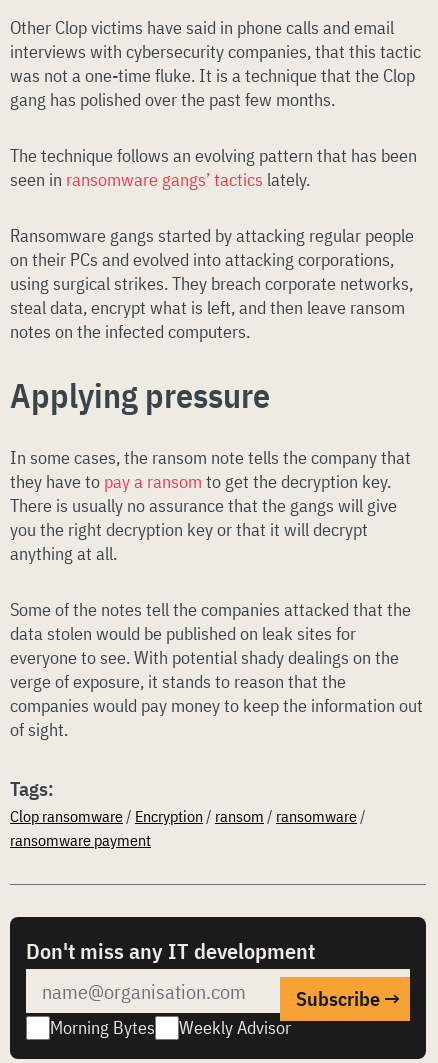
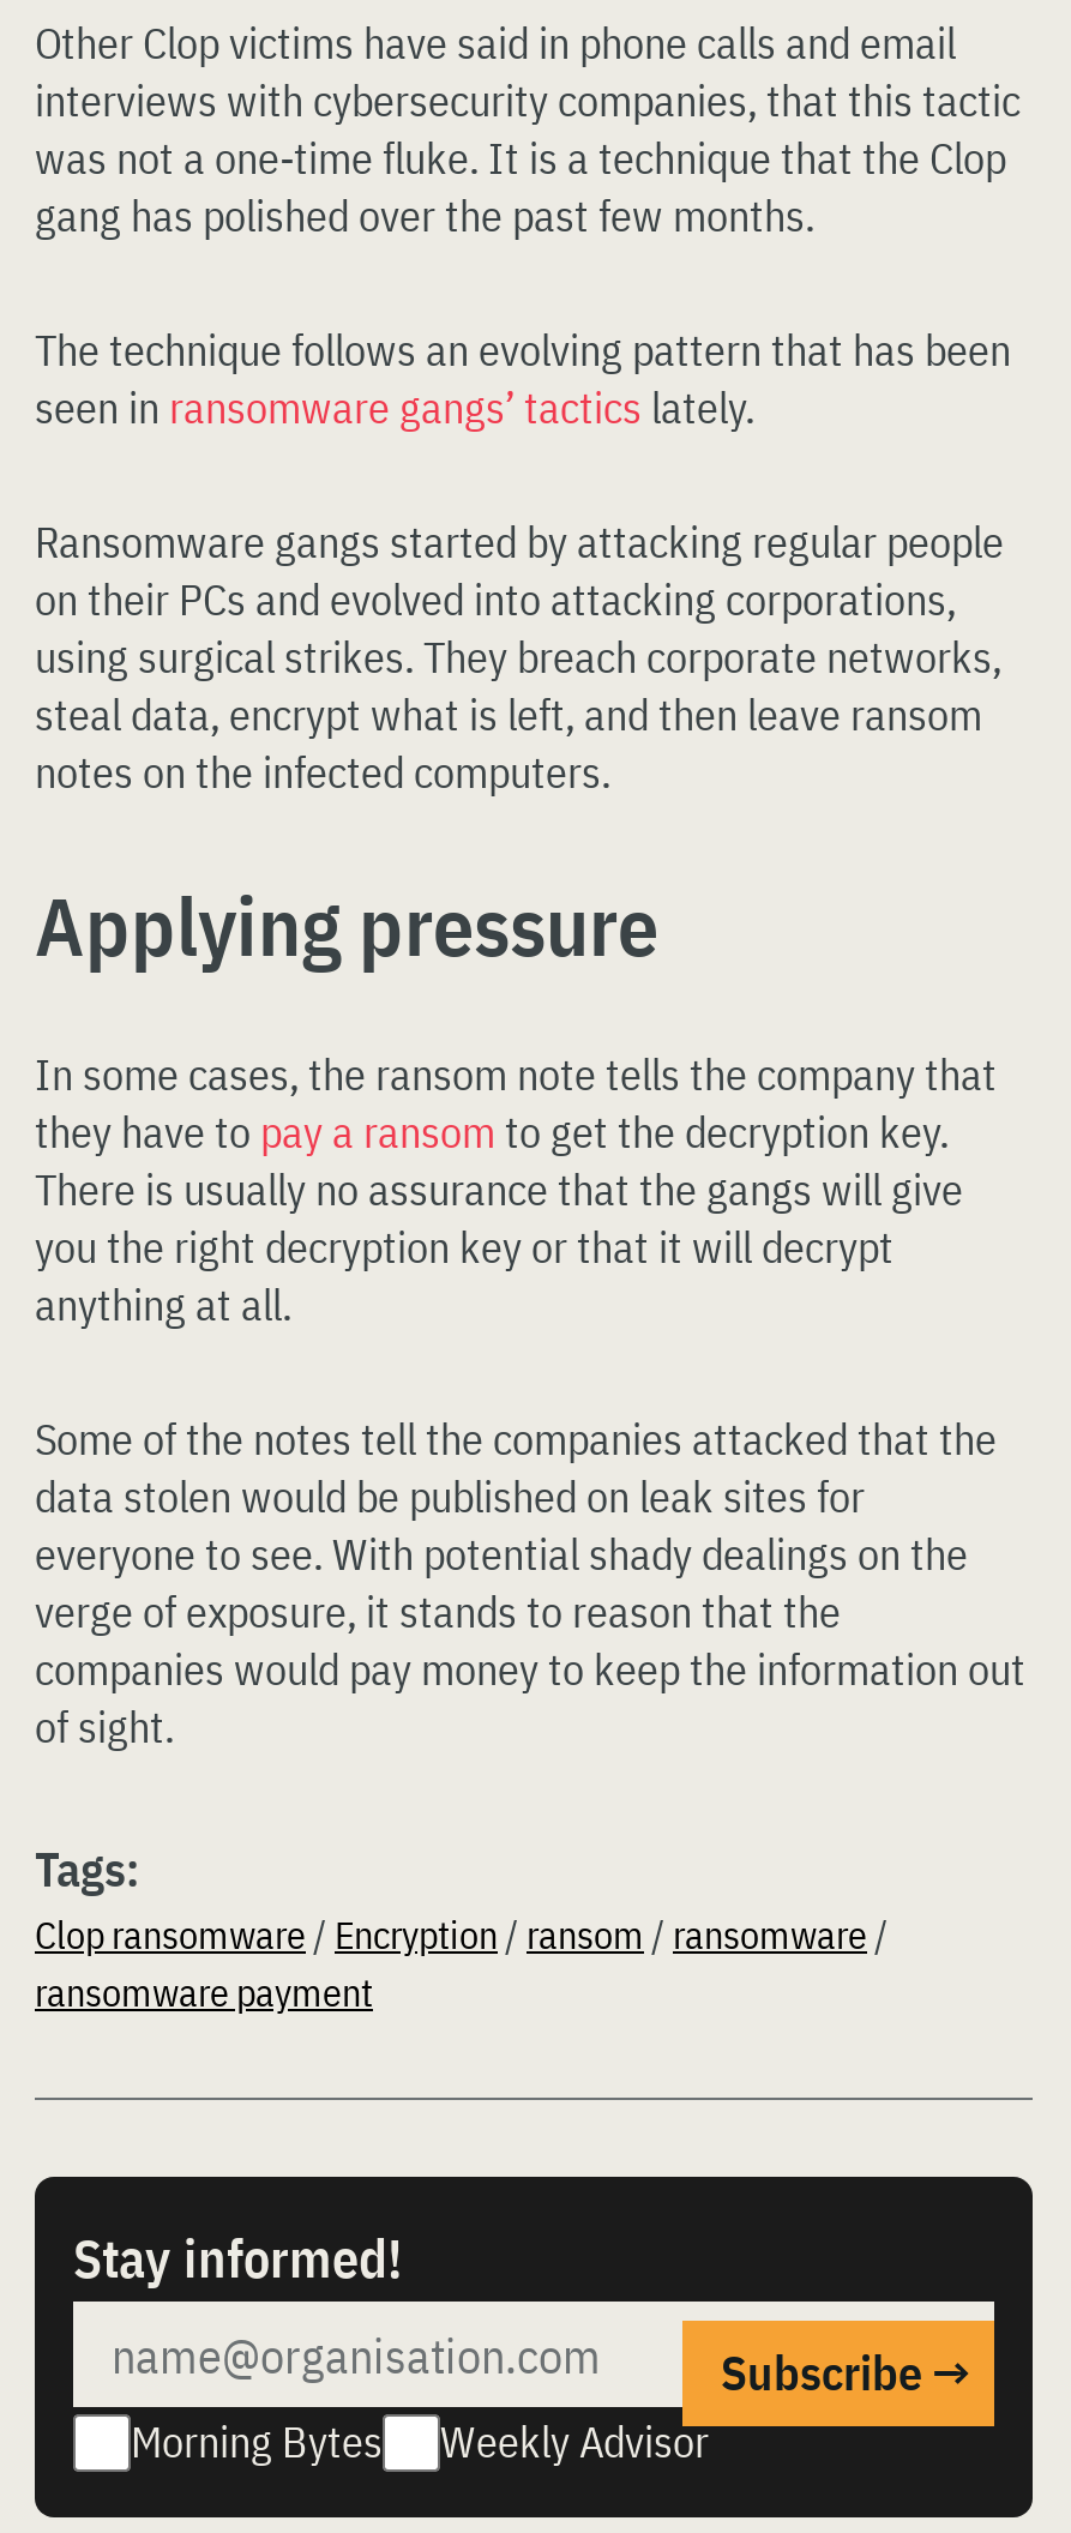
- Don't miss any IT development
+ Stay informed!
